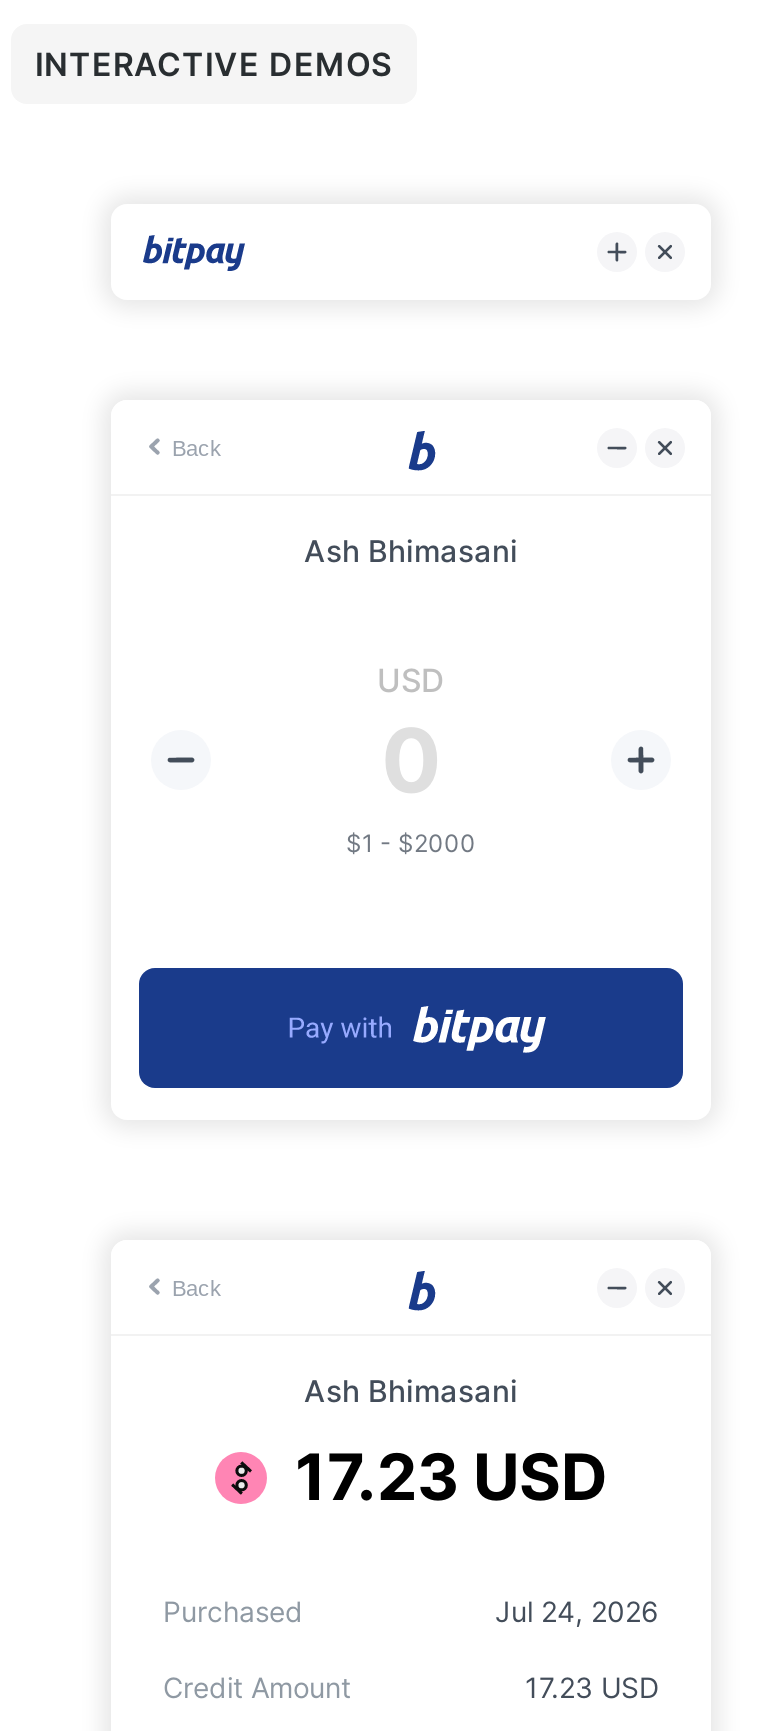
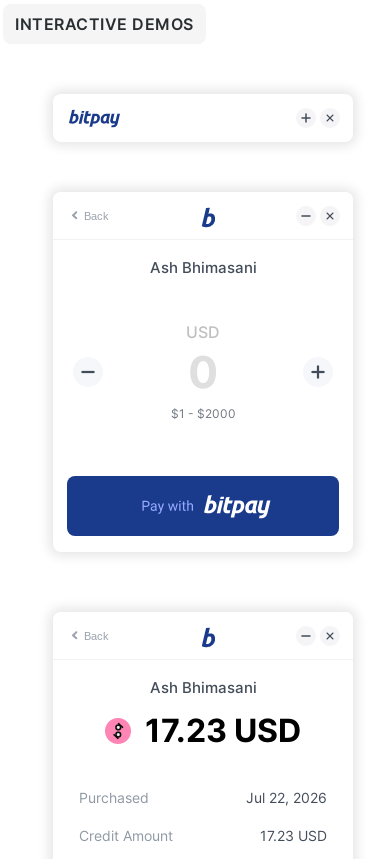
- Jul 24, 2026
+ Jul 22, 2026
